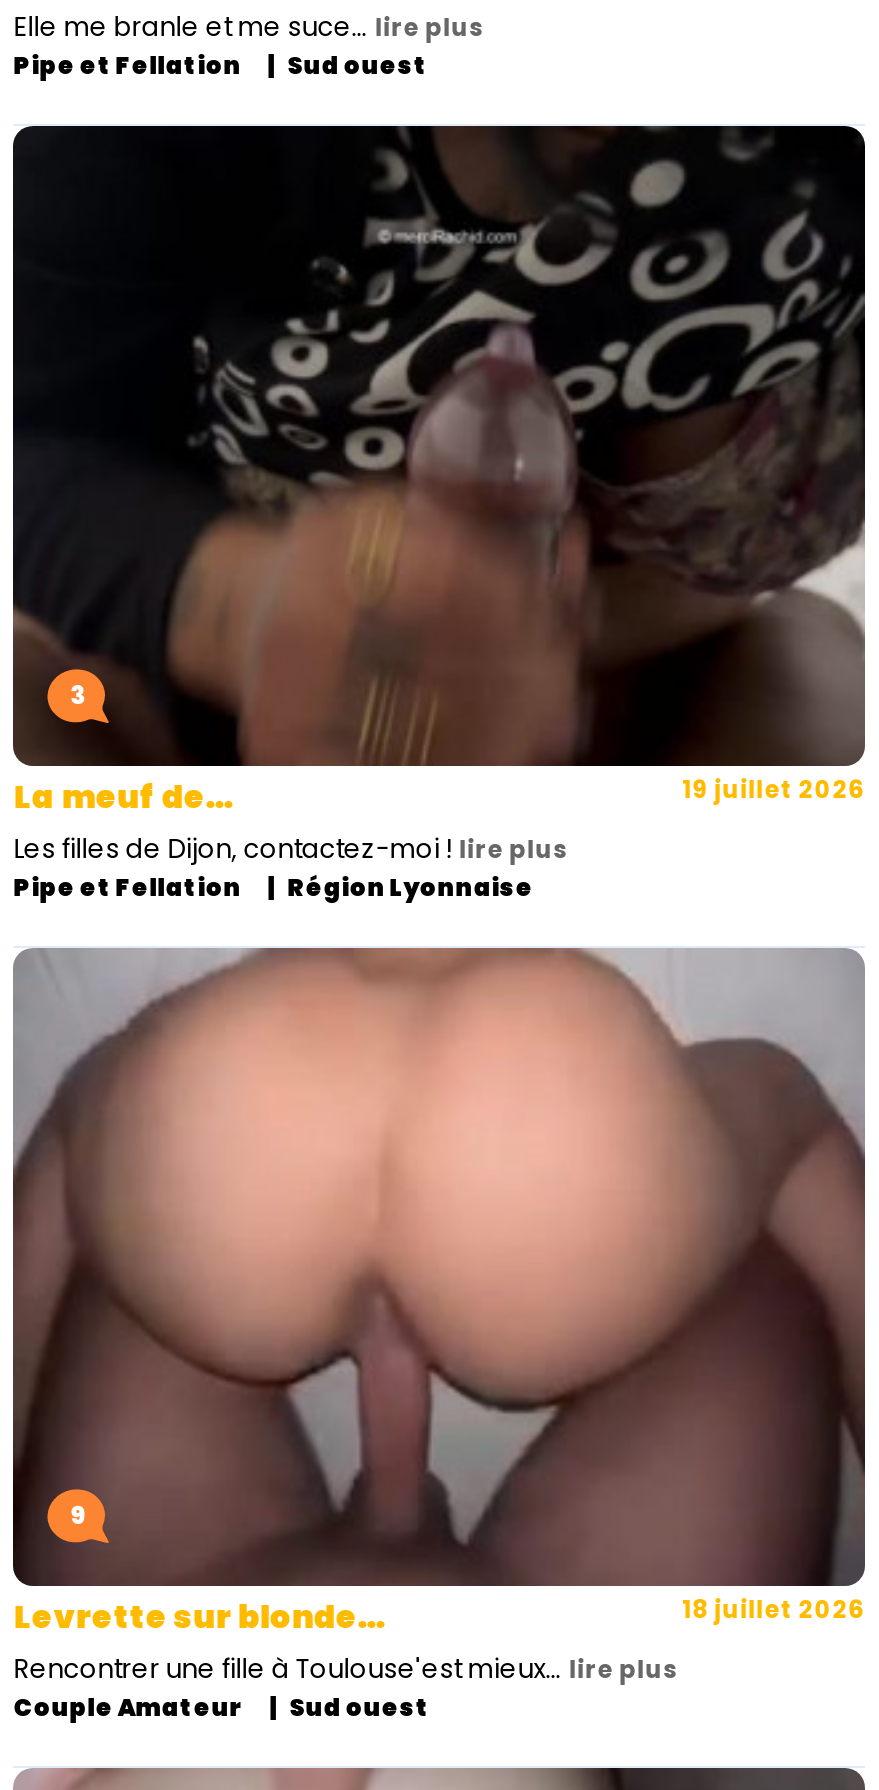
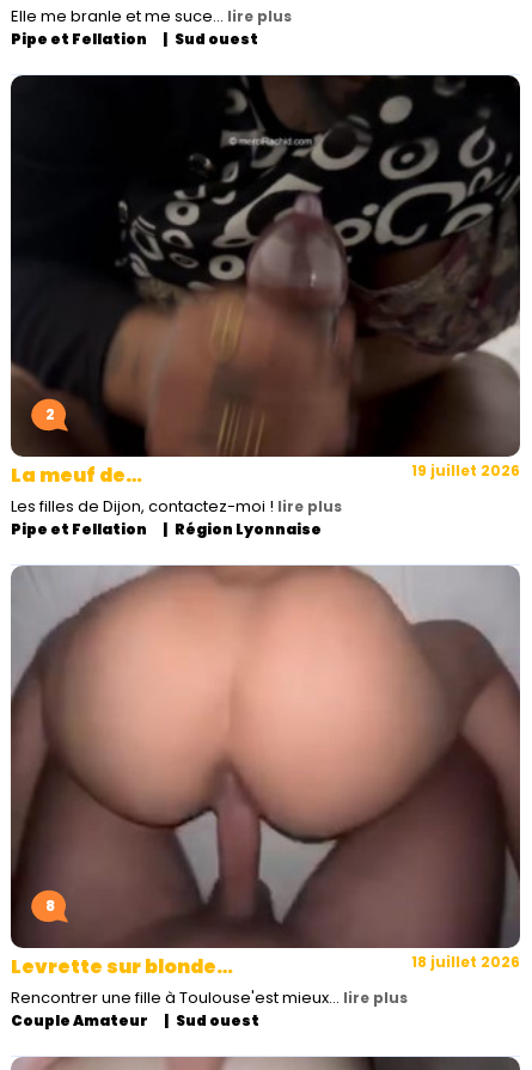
- 3
+ 2

- 9
+ 8
